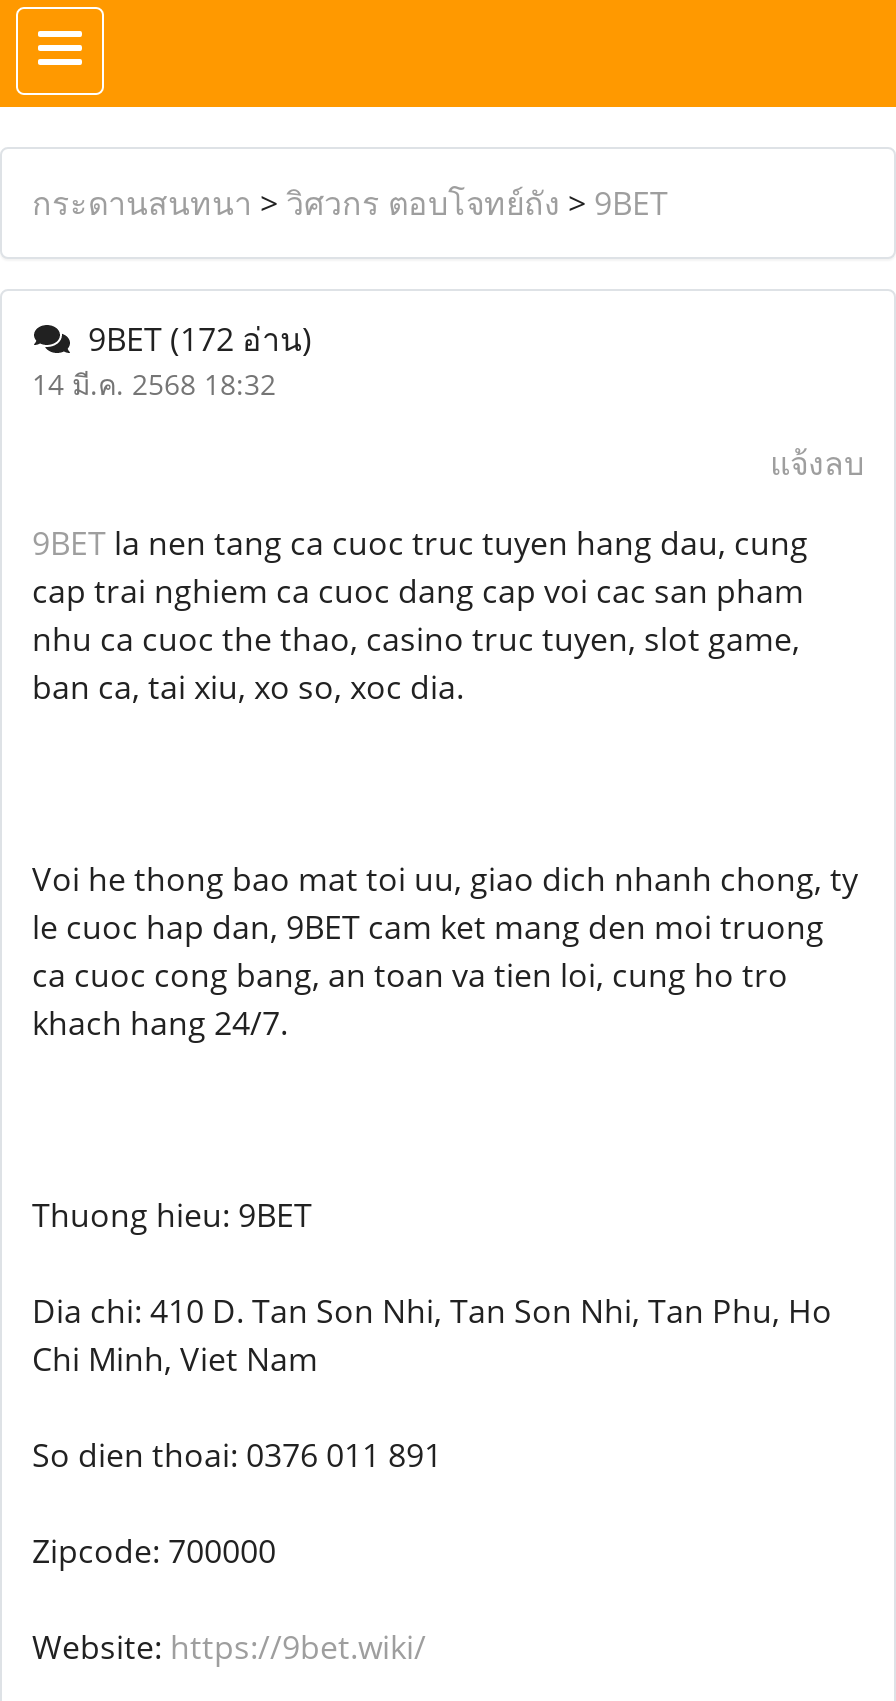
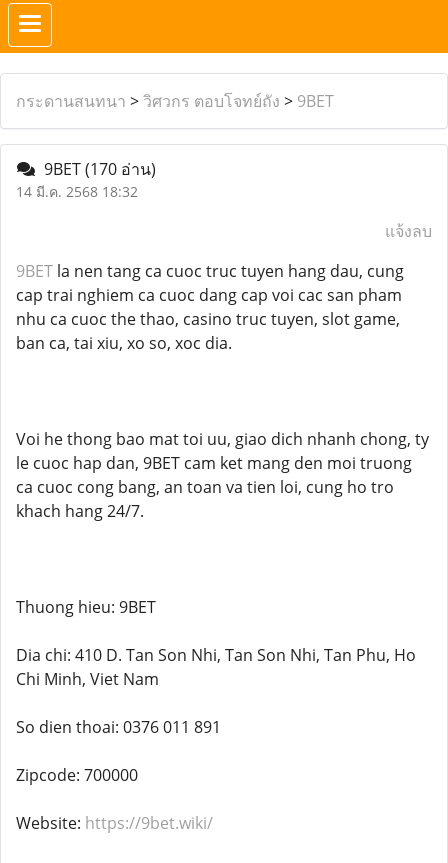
- 9BET (172 อ่าน)
+ 9BET (170 อ่าน)
